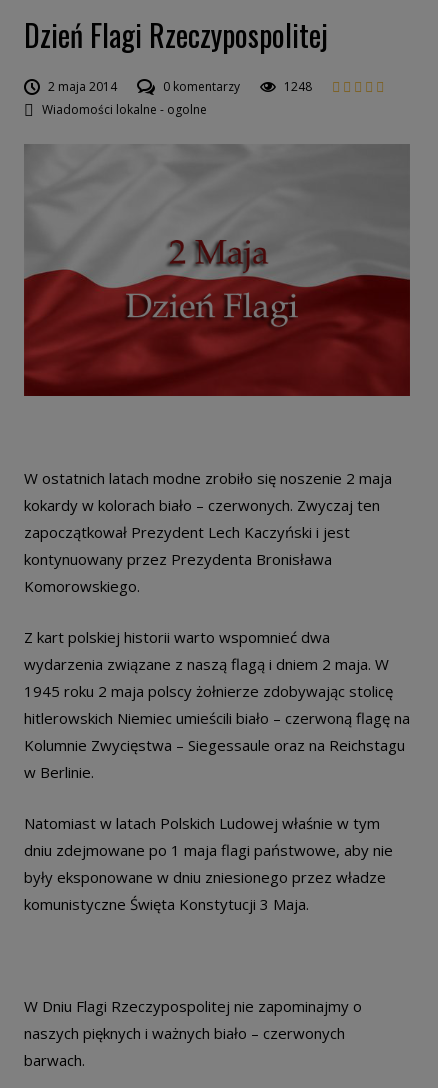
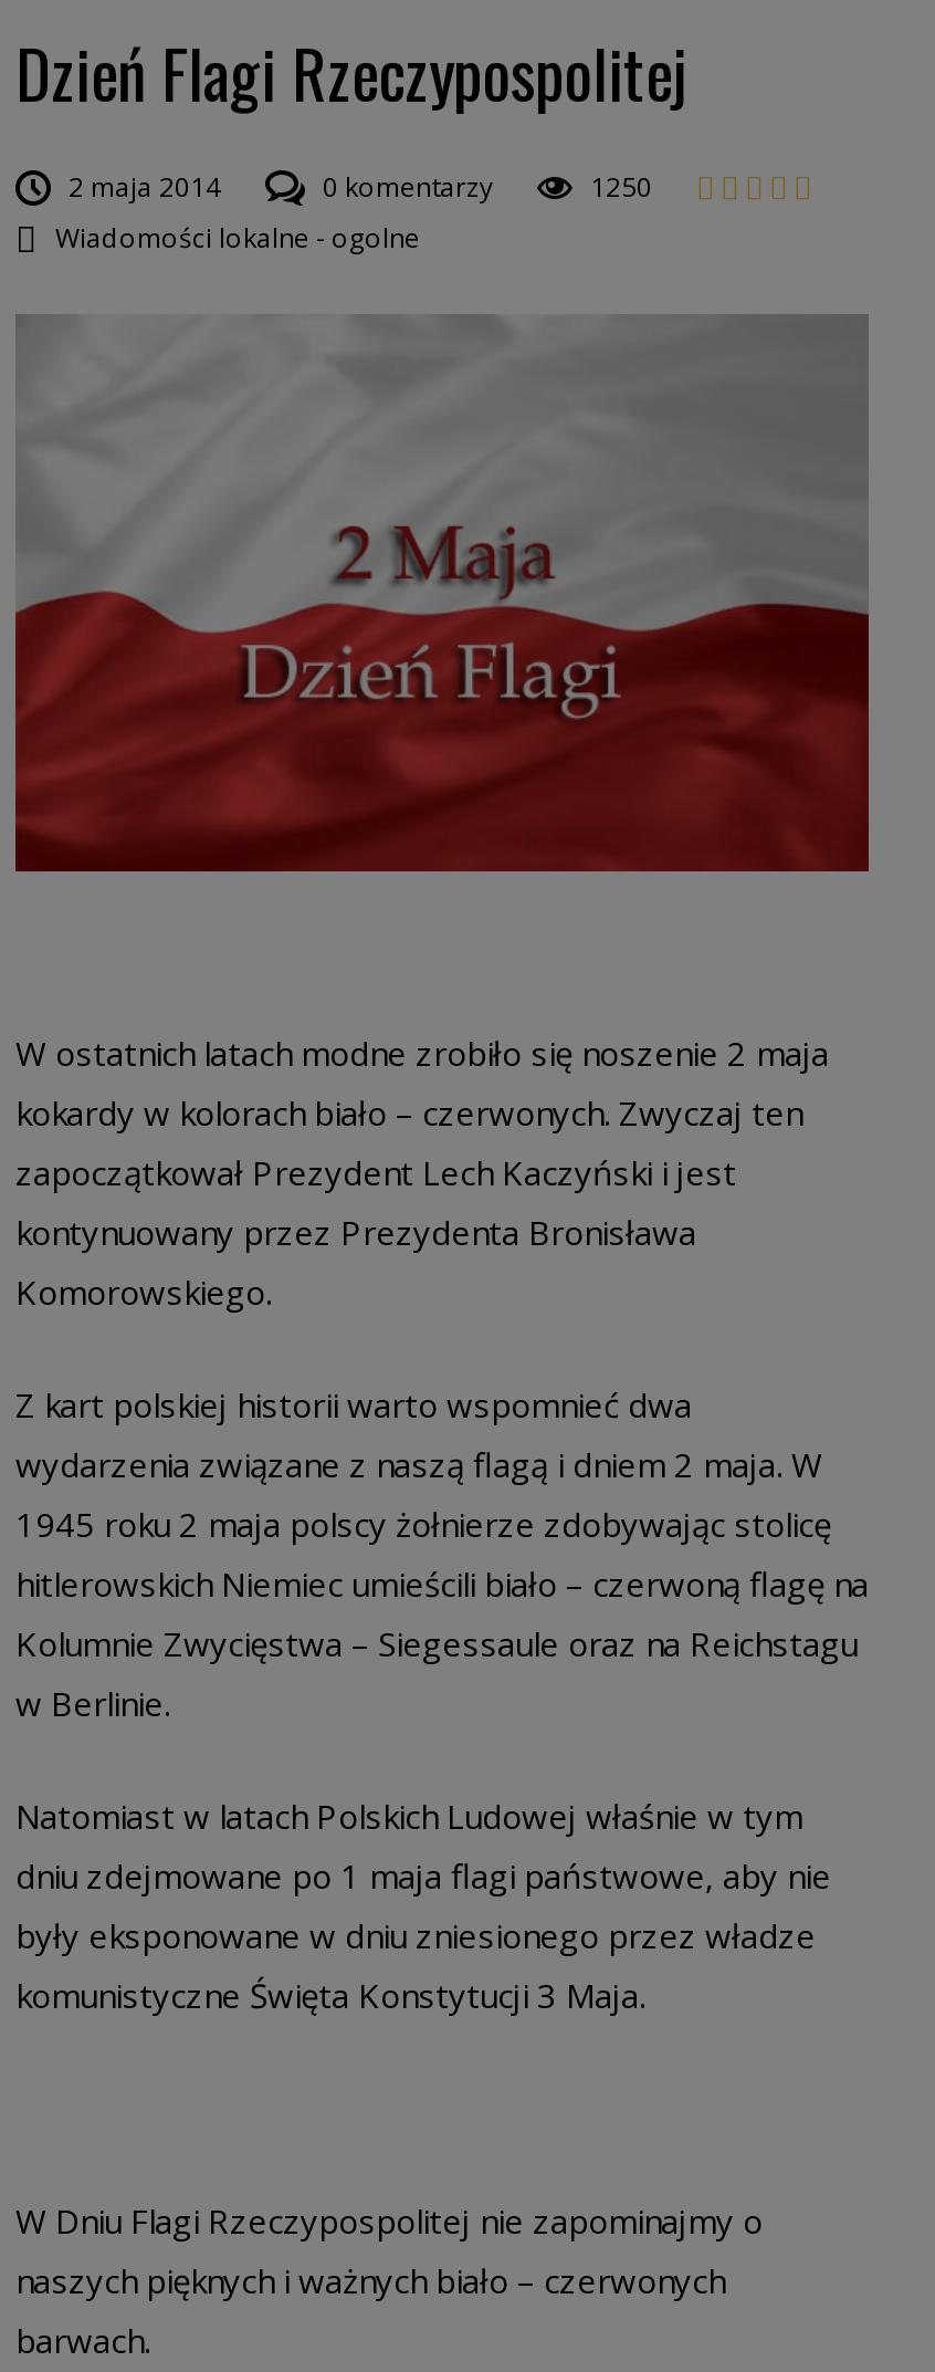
- 1248
+ 1250
